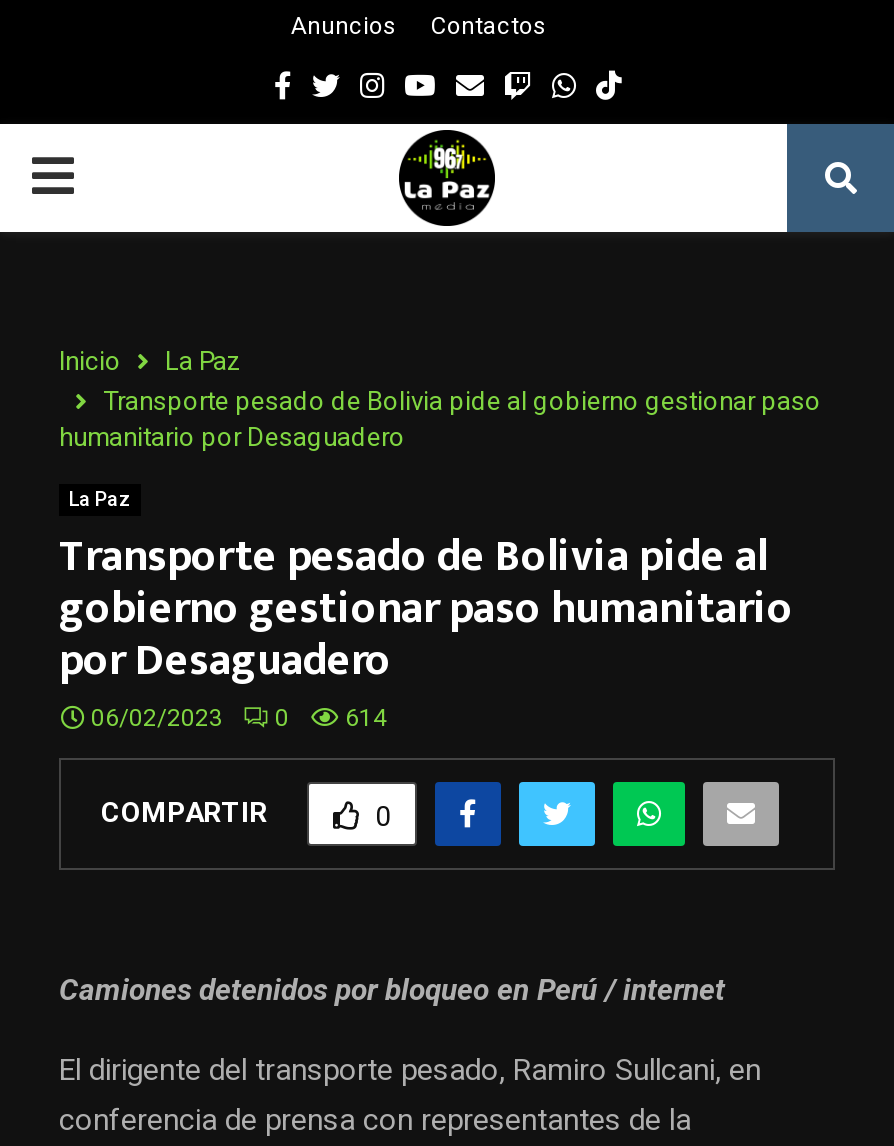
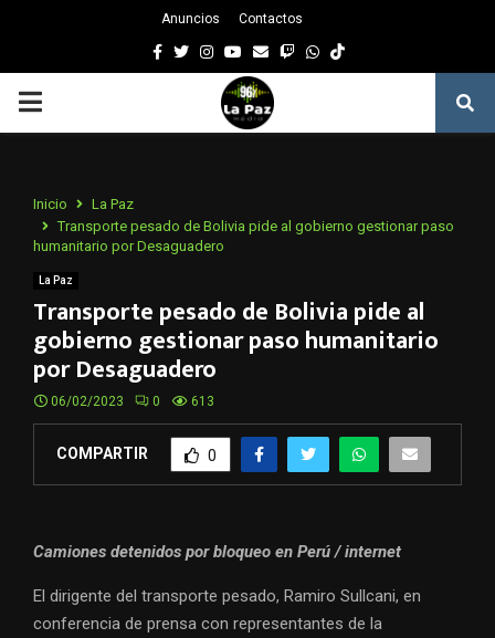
- 06/02/2023 0 614
+ 06/02/2023 0 613
